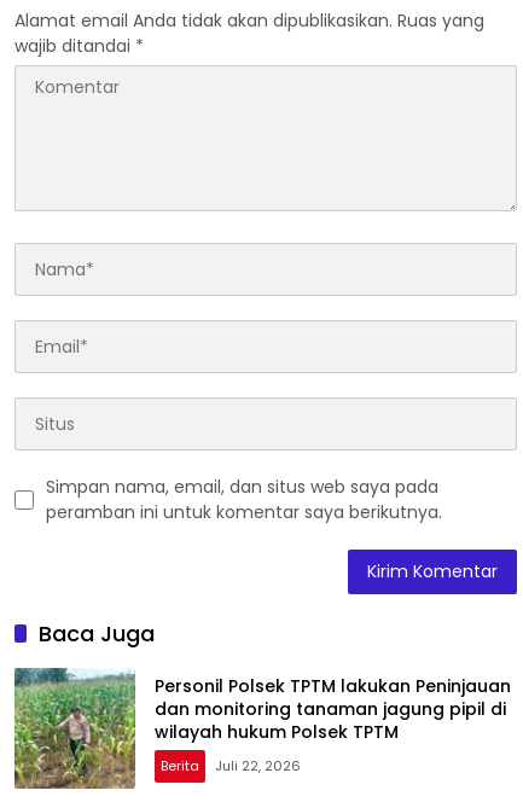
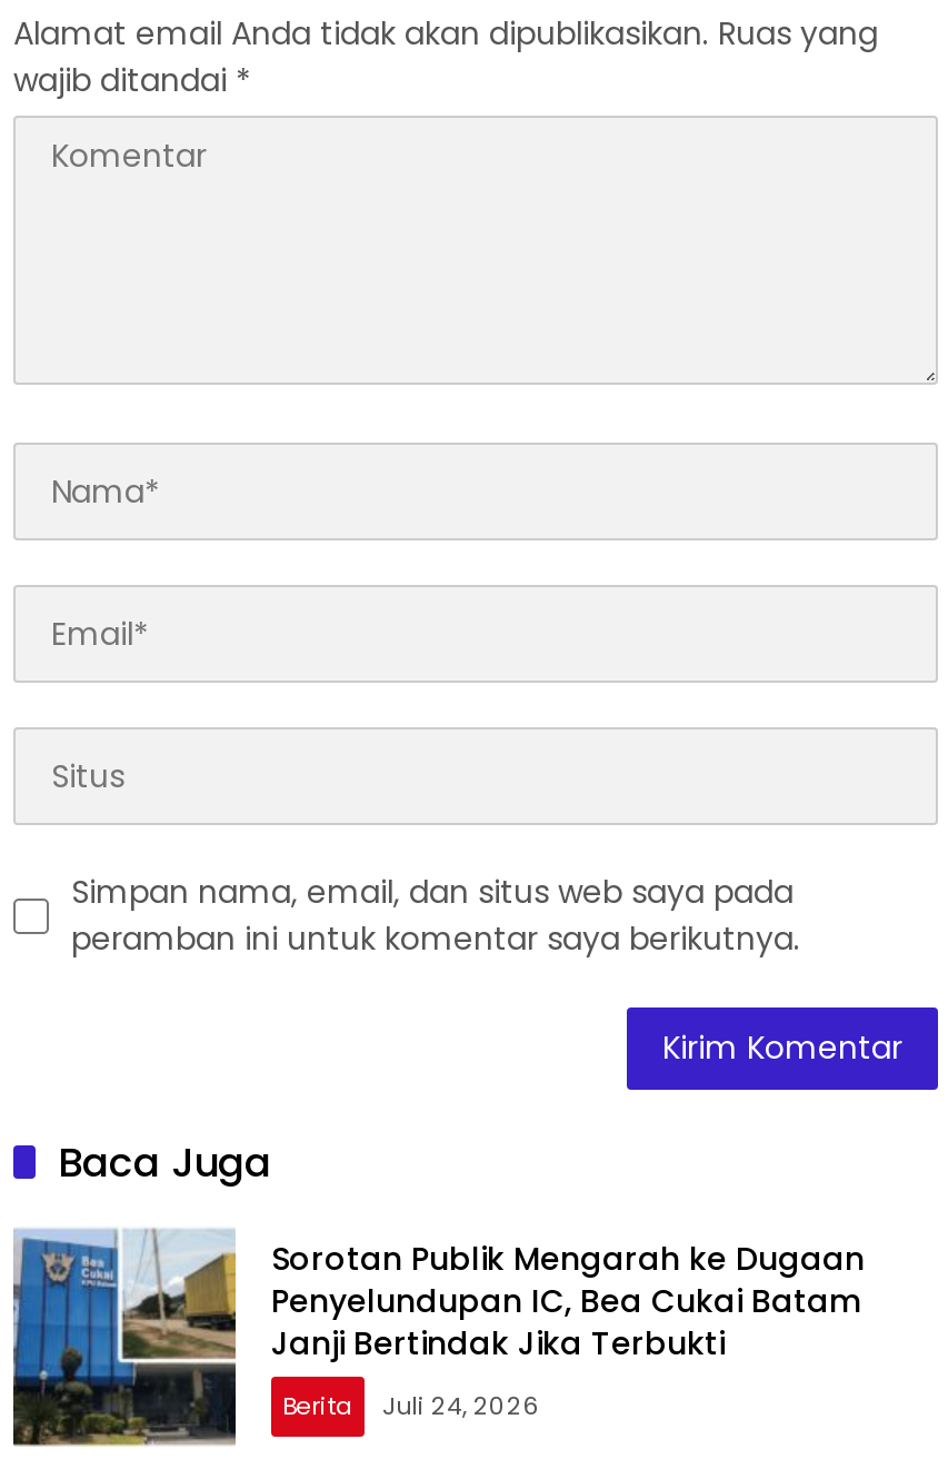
- [image]
- Personil Polsek TPTM lakukan Peninjauan
- dan monitoring tanaman jagung pipil di
- wilayah hukum Polsek TPTM
+ [image]
+ Sorotan Publik Mengarah ke Dugaan
+ Penyelundupan IC, Bea Cukai Batam
+ Janji Bertindak Jika Terbukti

- Berita Juli 22, 2026
+ Berita Juli 24, 2026
